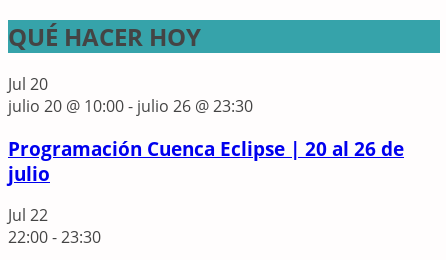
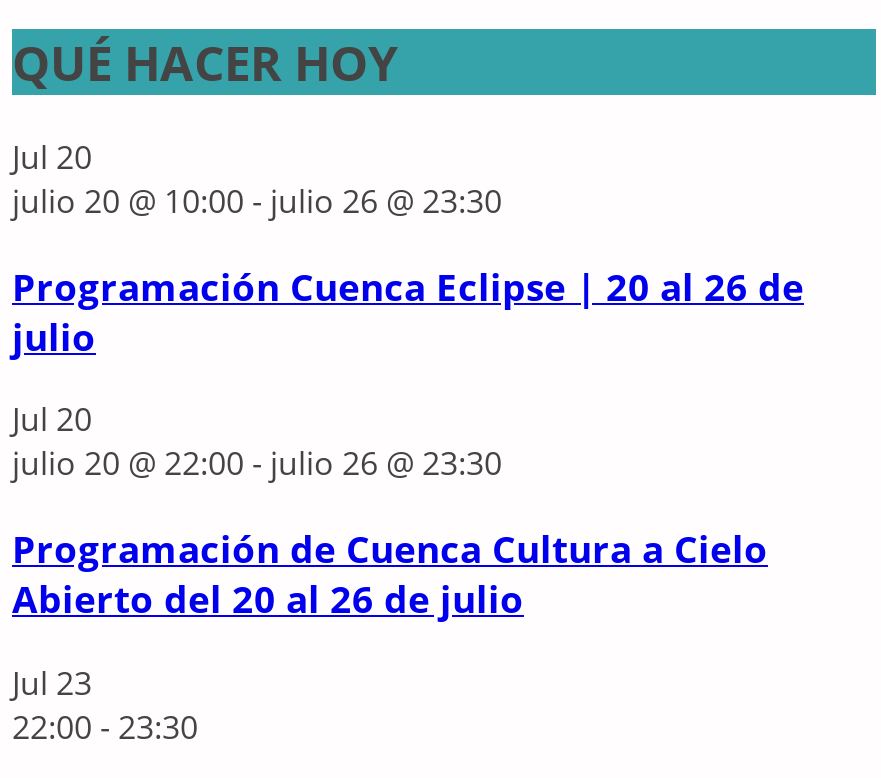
- Jul 22
+ Jul 20
+ julio 20 @ 22:00 - julio 26 @ 23:30
+ Programación de Cuenca Cultura a Cielo
+ Abierto del 20 al 26 de julio
+ Jul 23
